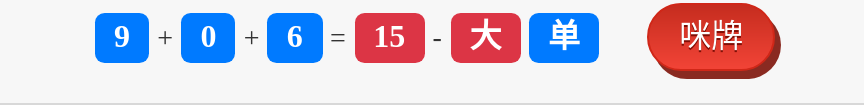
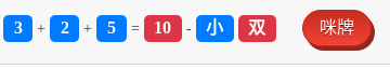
- 9
+ 3

- 0
+ 2

- 6
+ 5

- 15
+ 10

- 大
- 单
+ 小
+ 双
